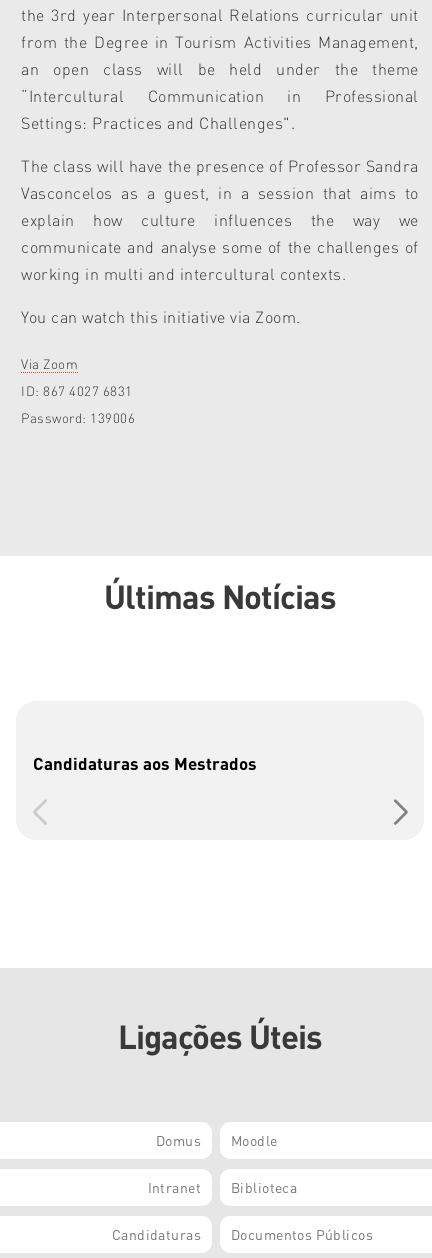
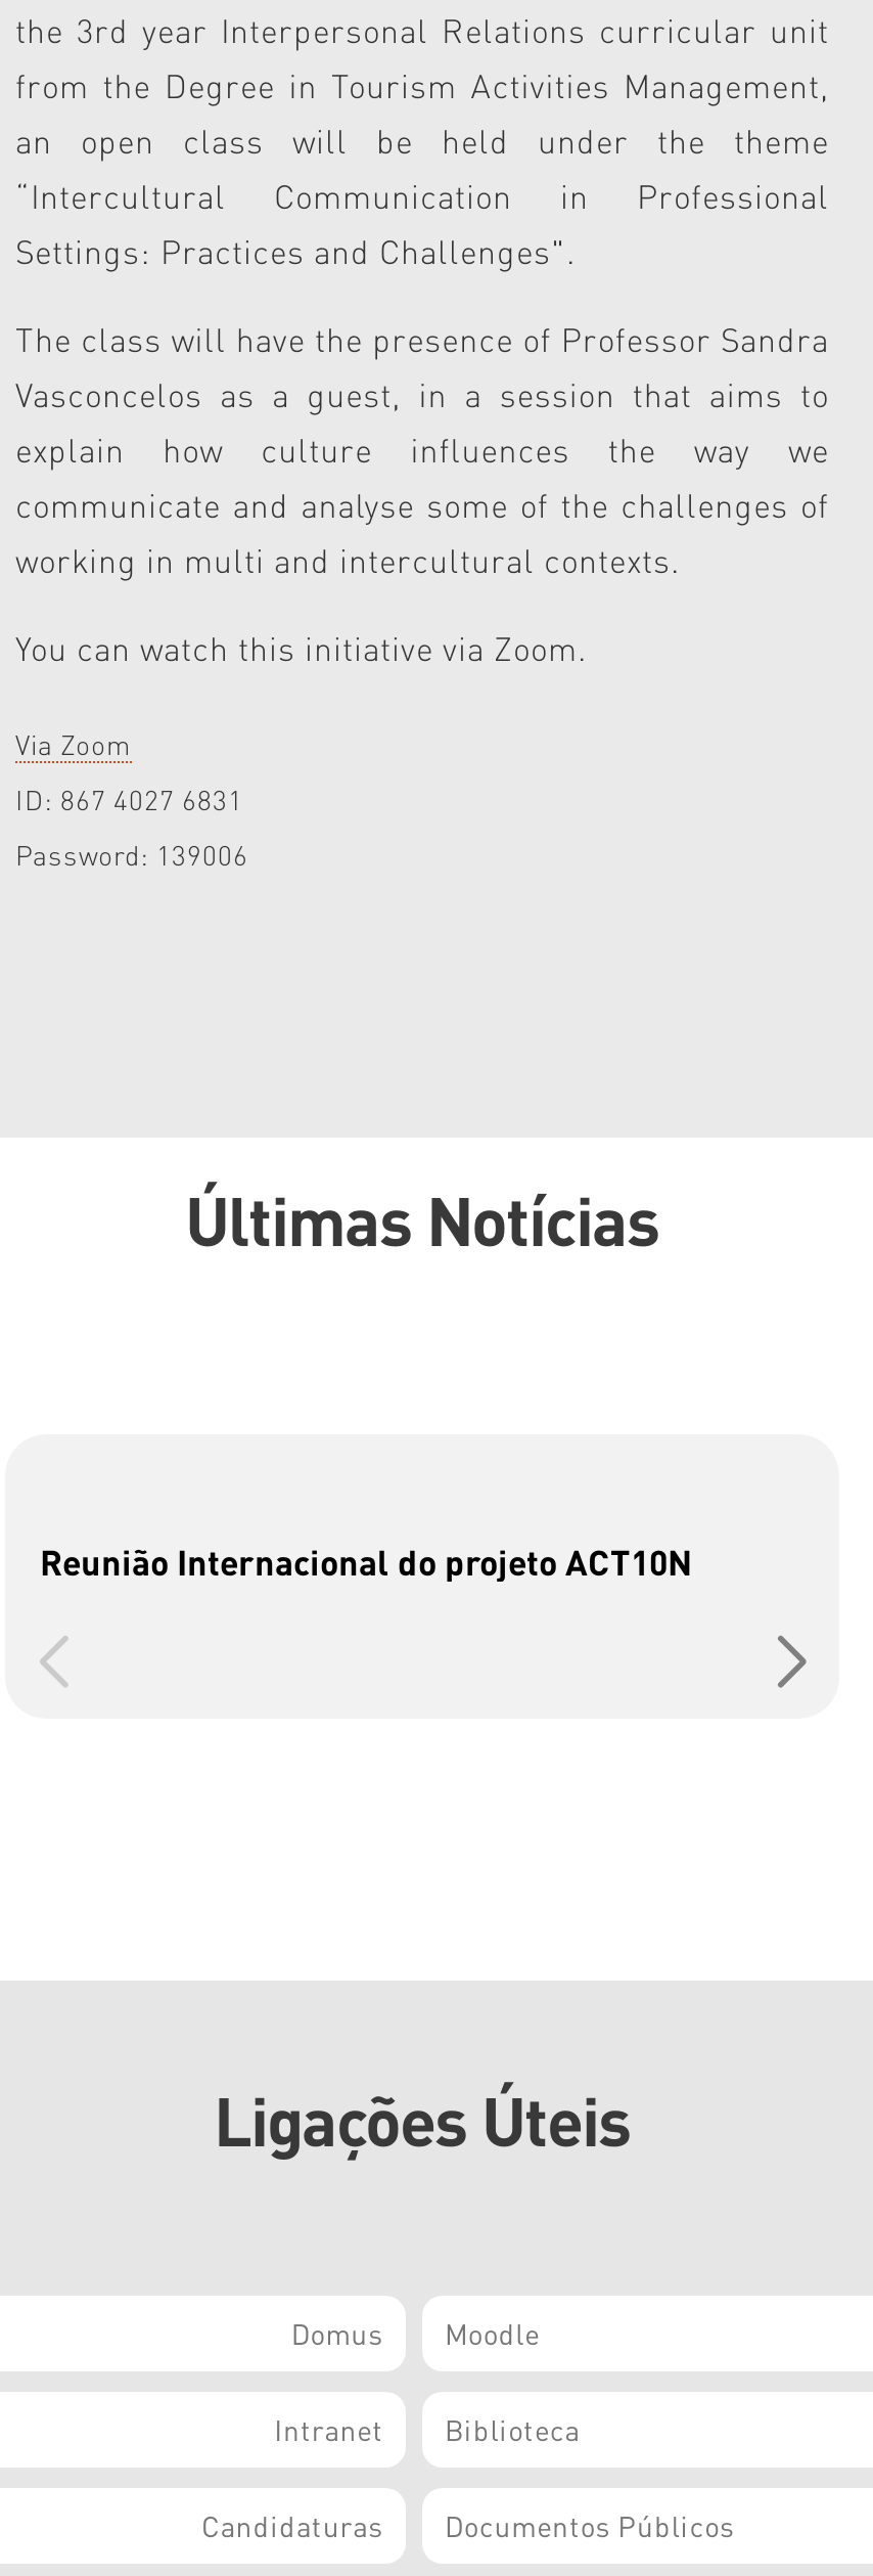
- Candidaturas aos Mestrados
+ Reunião Internacional do projeto ACT10N
